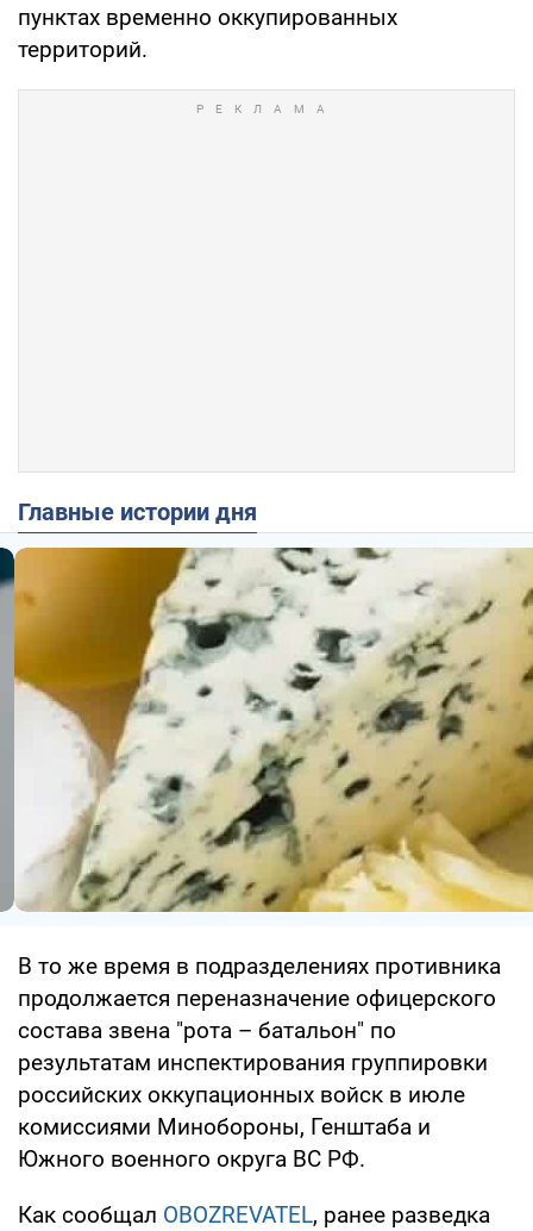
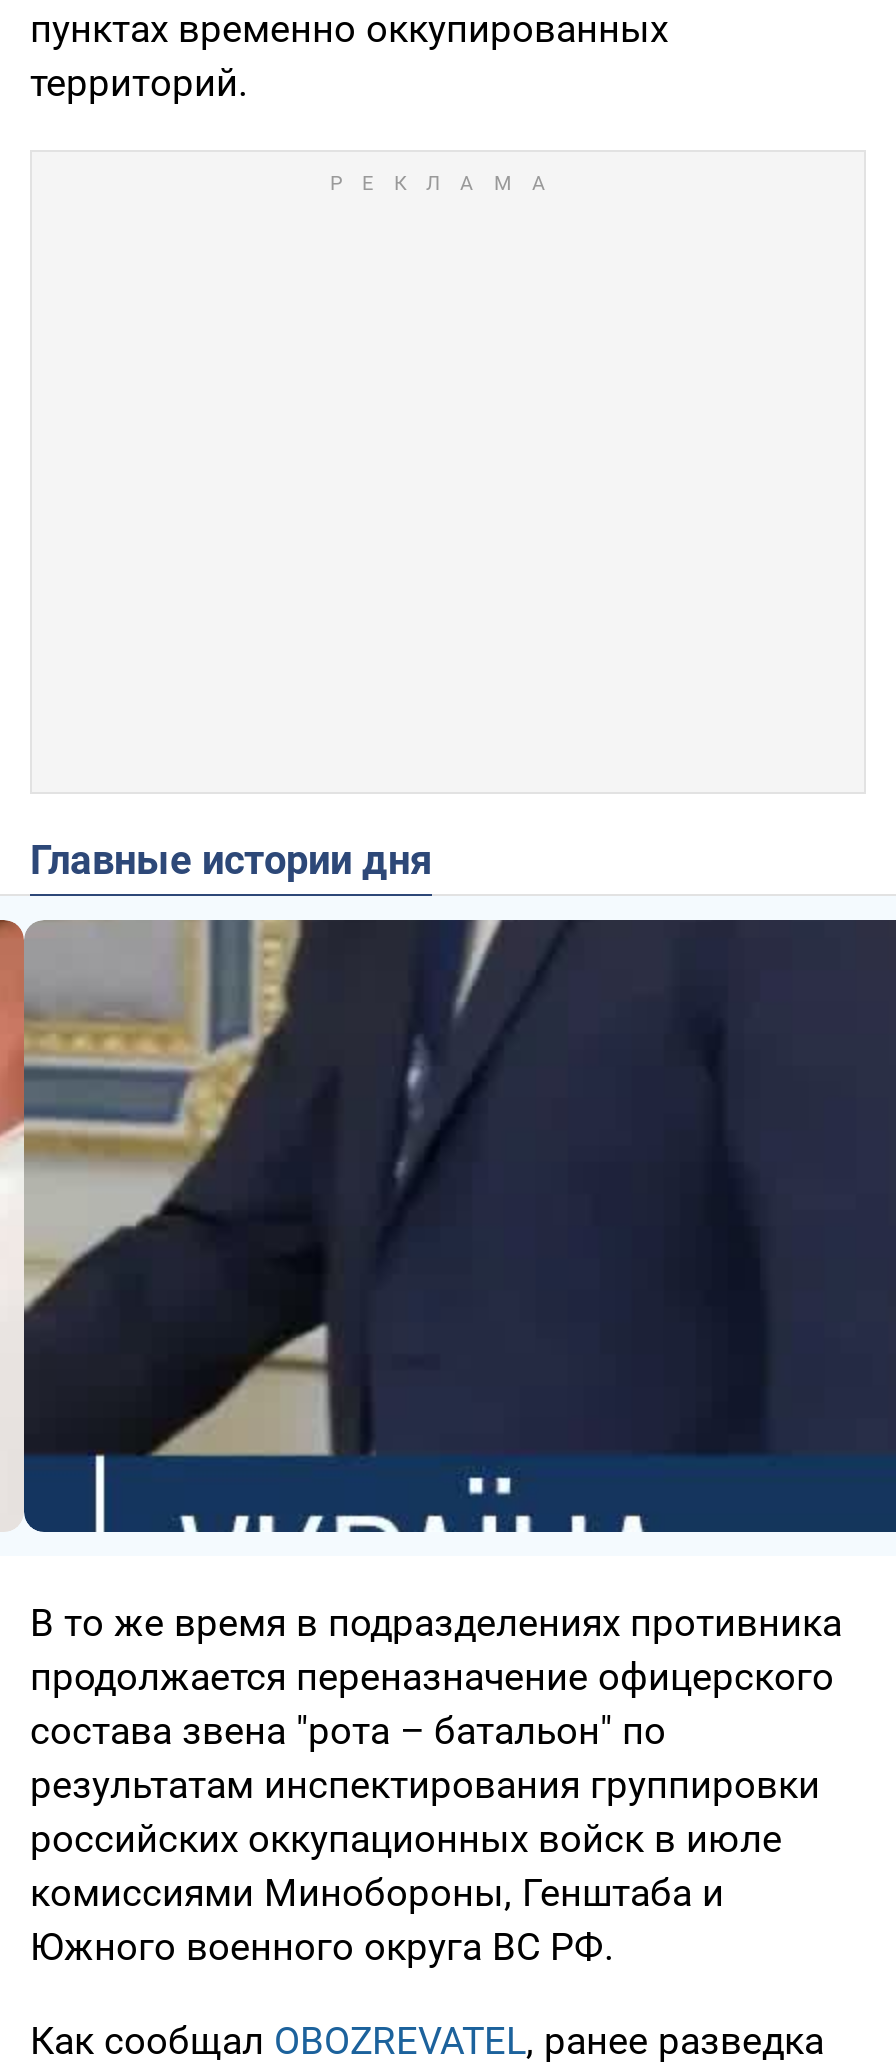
- [image]
+ [image]
